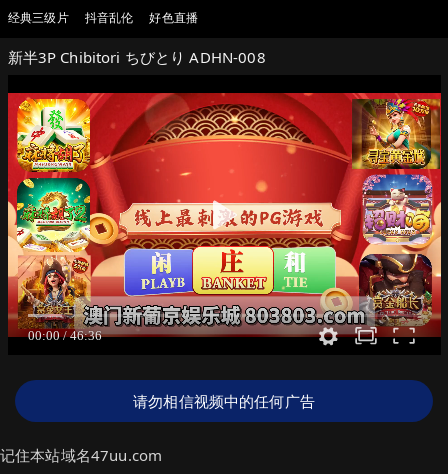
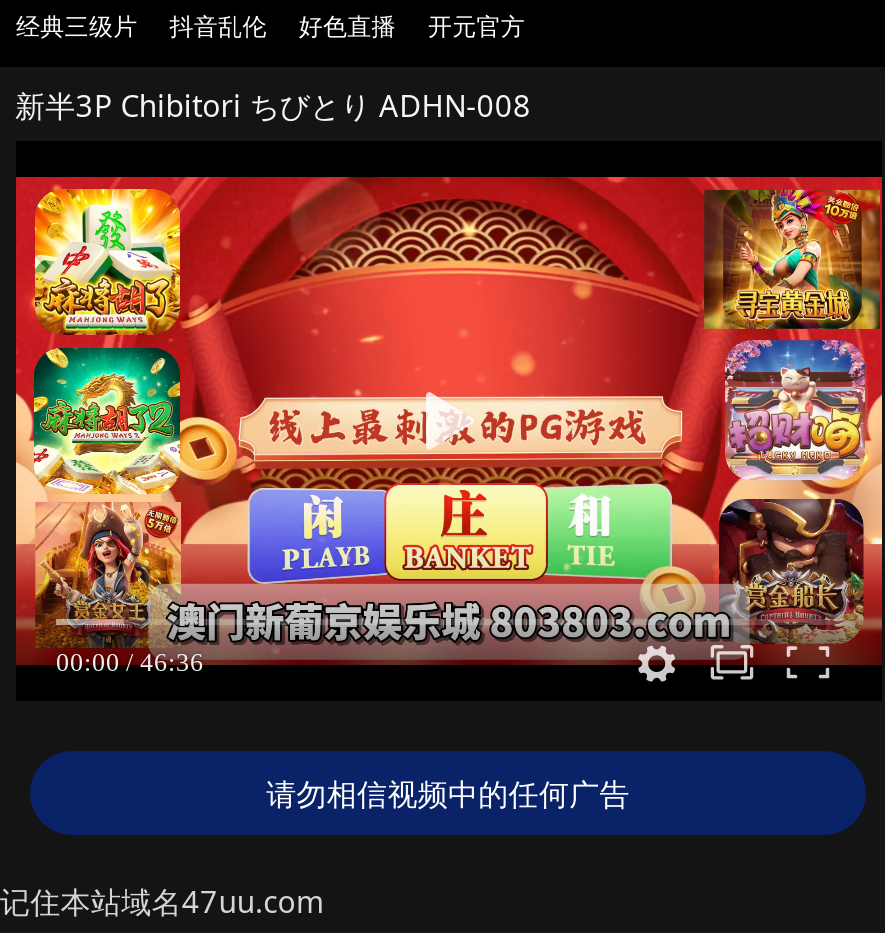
+ 开元官方
